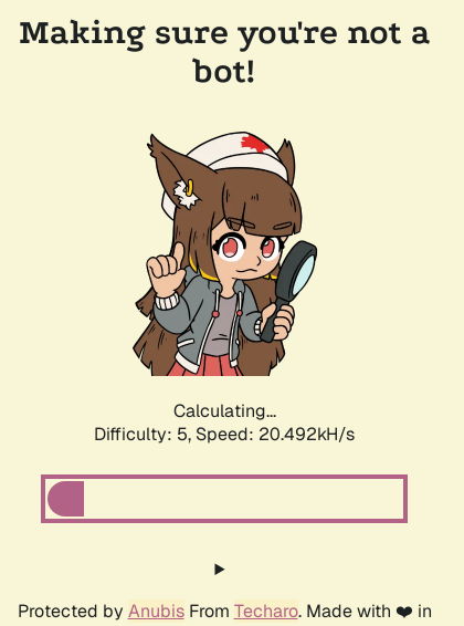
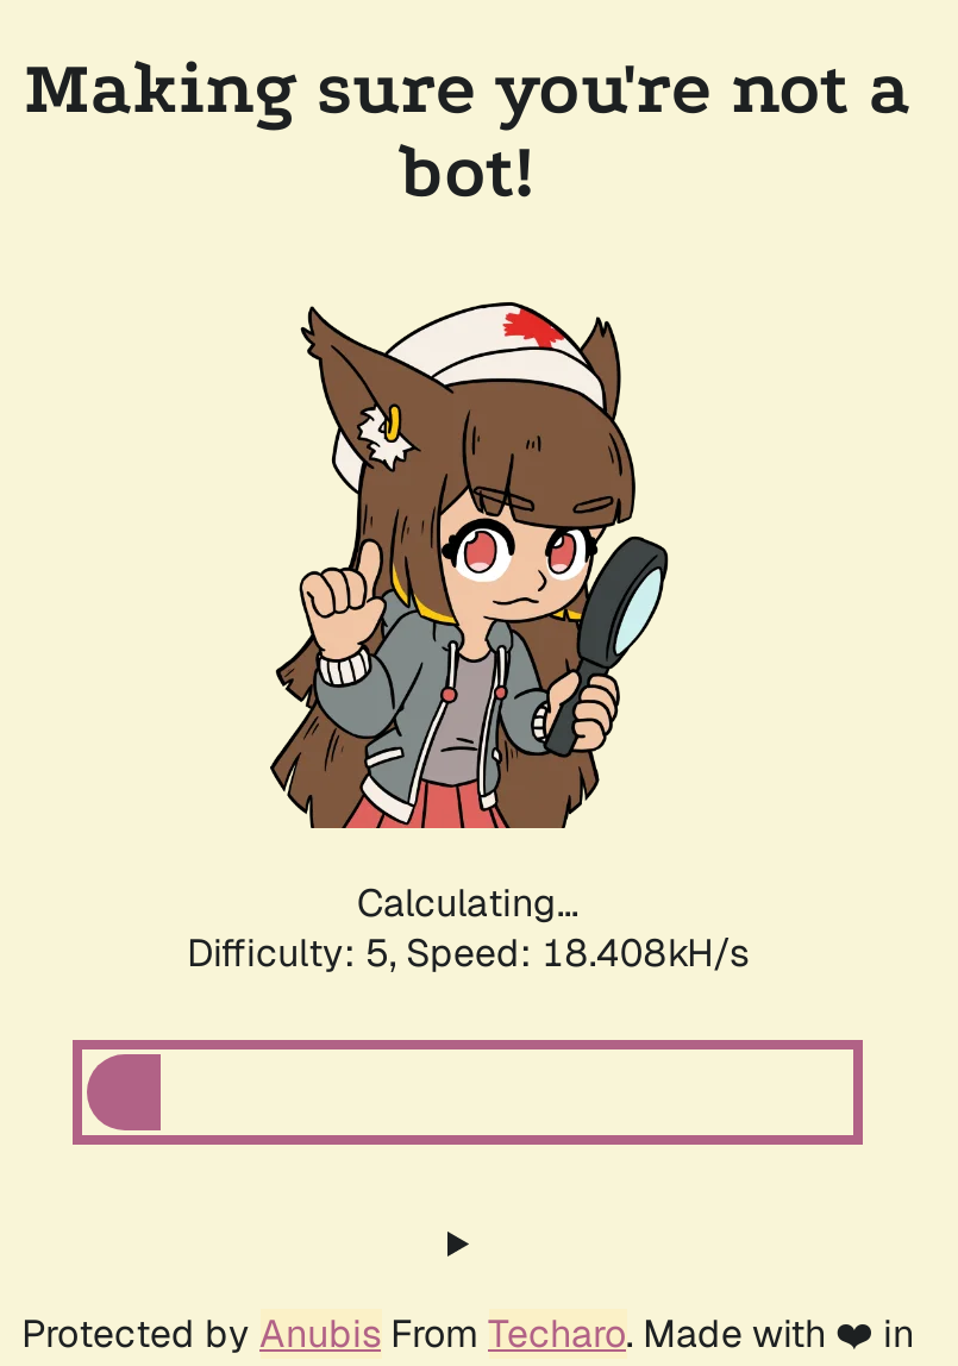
- Difficulty: 5, Speed: 20.492kH/s
+ Difficulty: 5, Speed: 18.408kH/s
